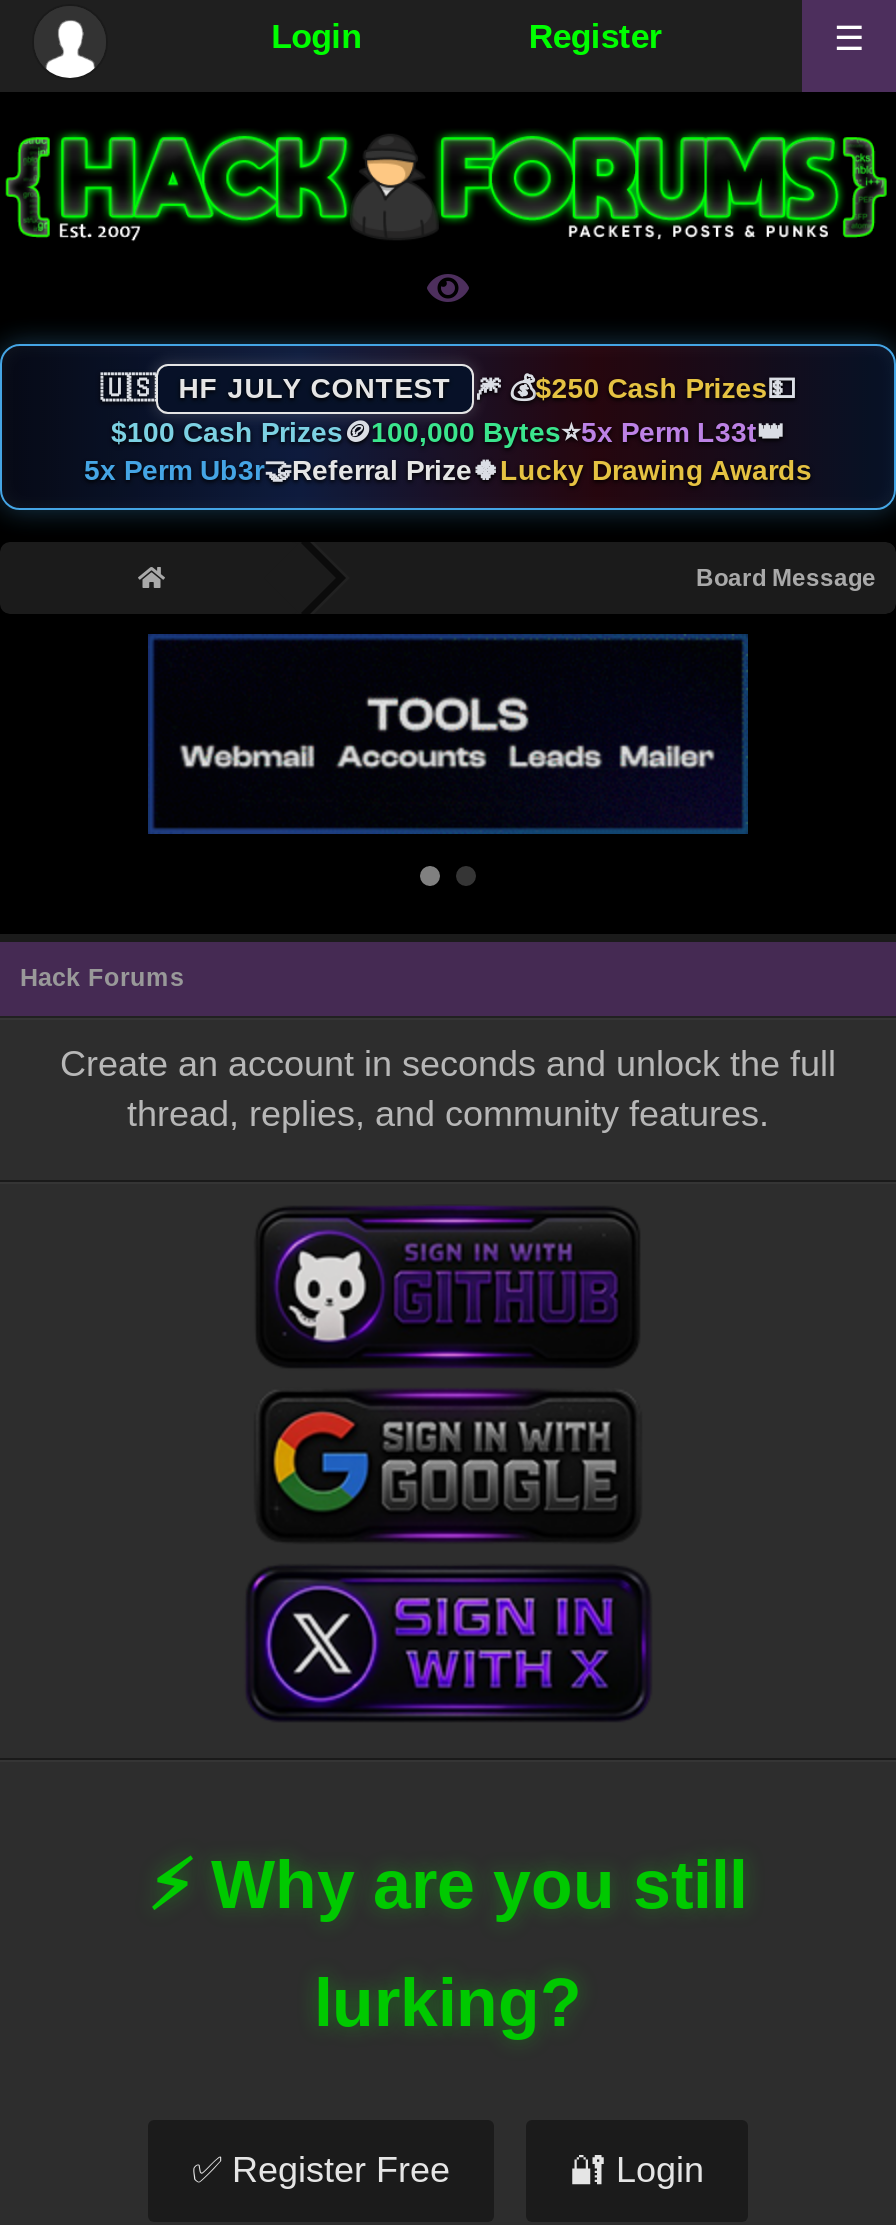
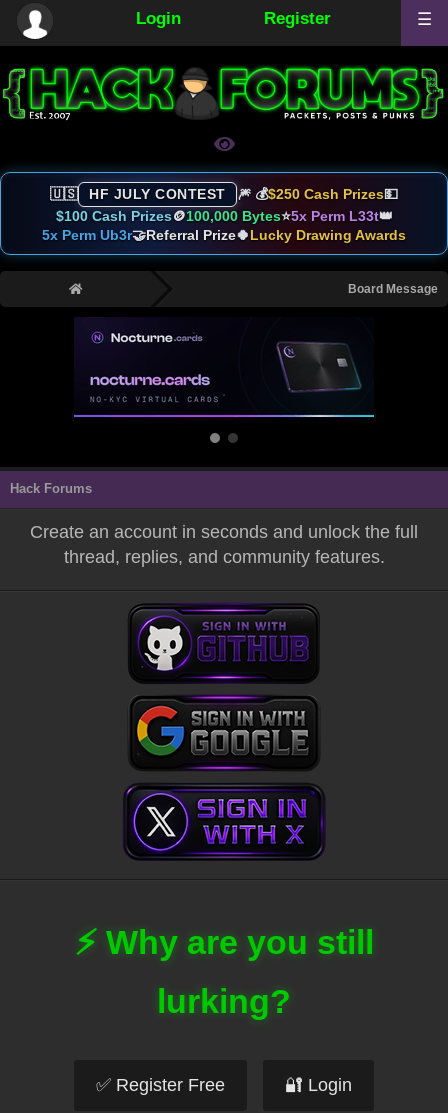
- [image]
+ [image]
